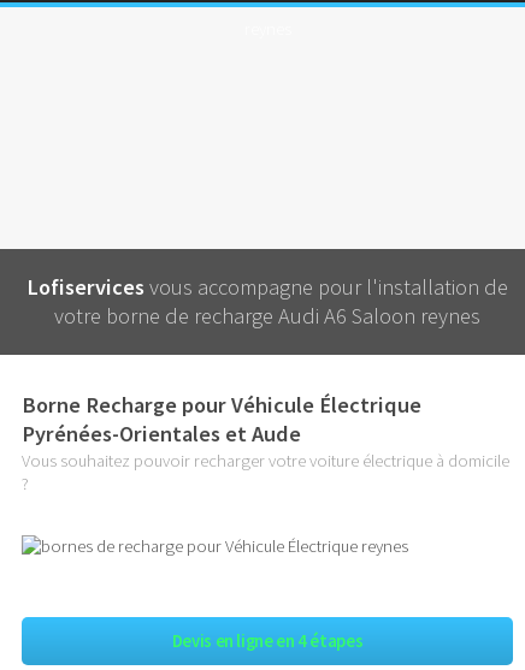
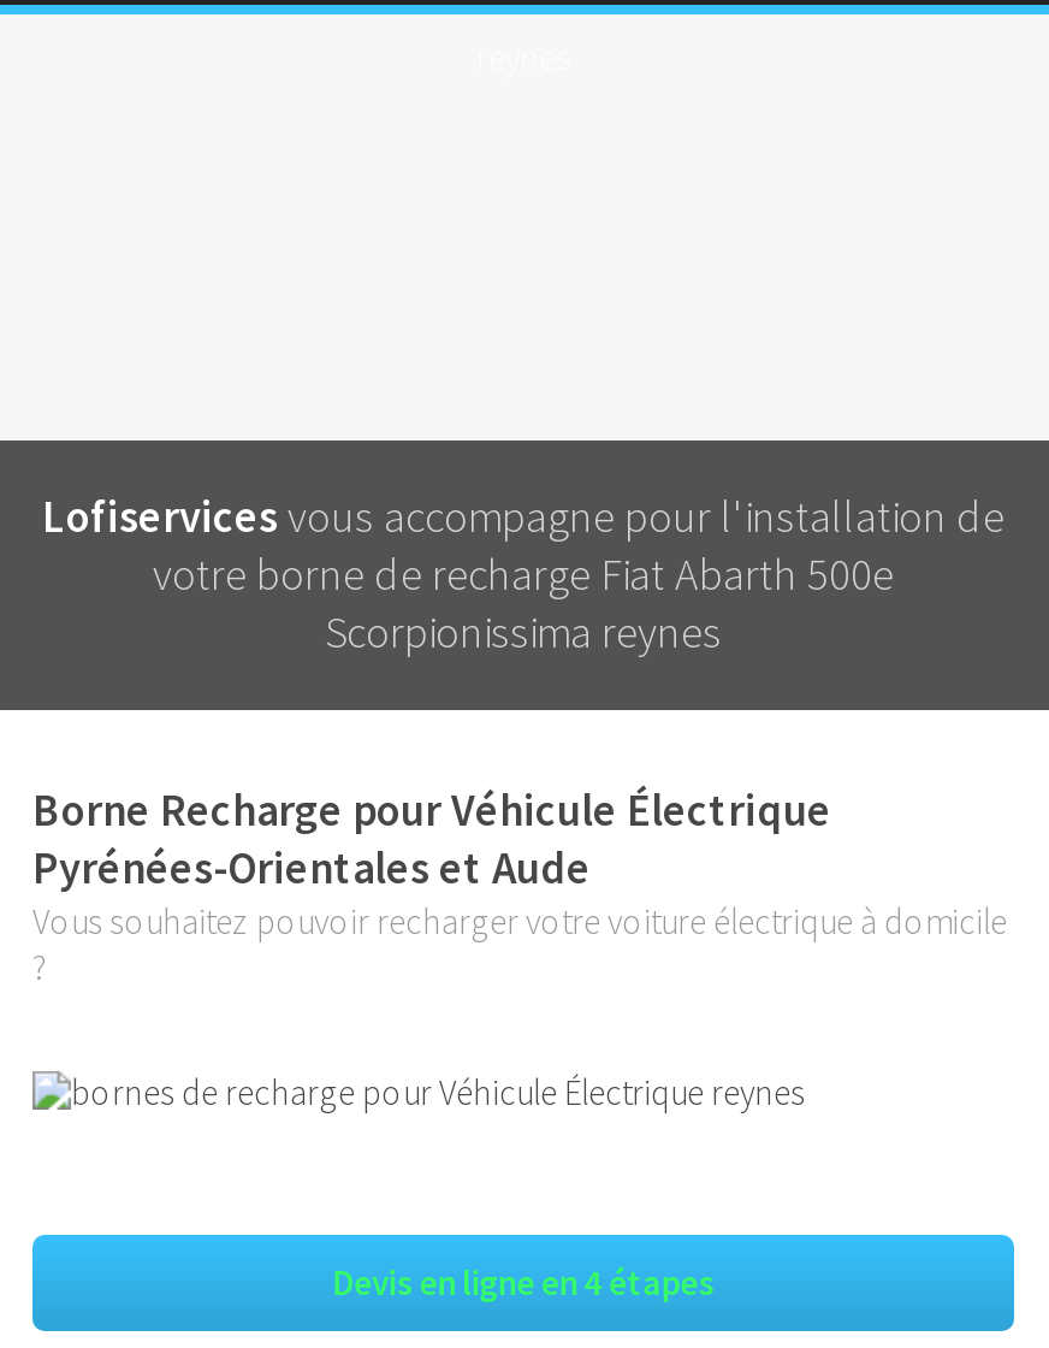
moved up: Lofiservices vous accompagne pour l'installation de

- votre borne de recharge Audi A6 Saloon reynes
+ votre borne de recharge Fiat Abarth 500e
+ Scorpionissima reynes
